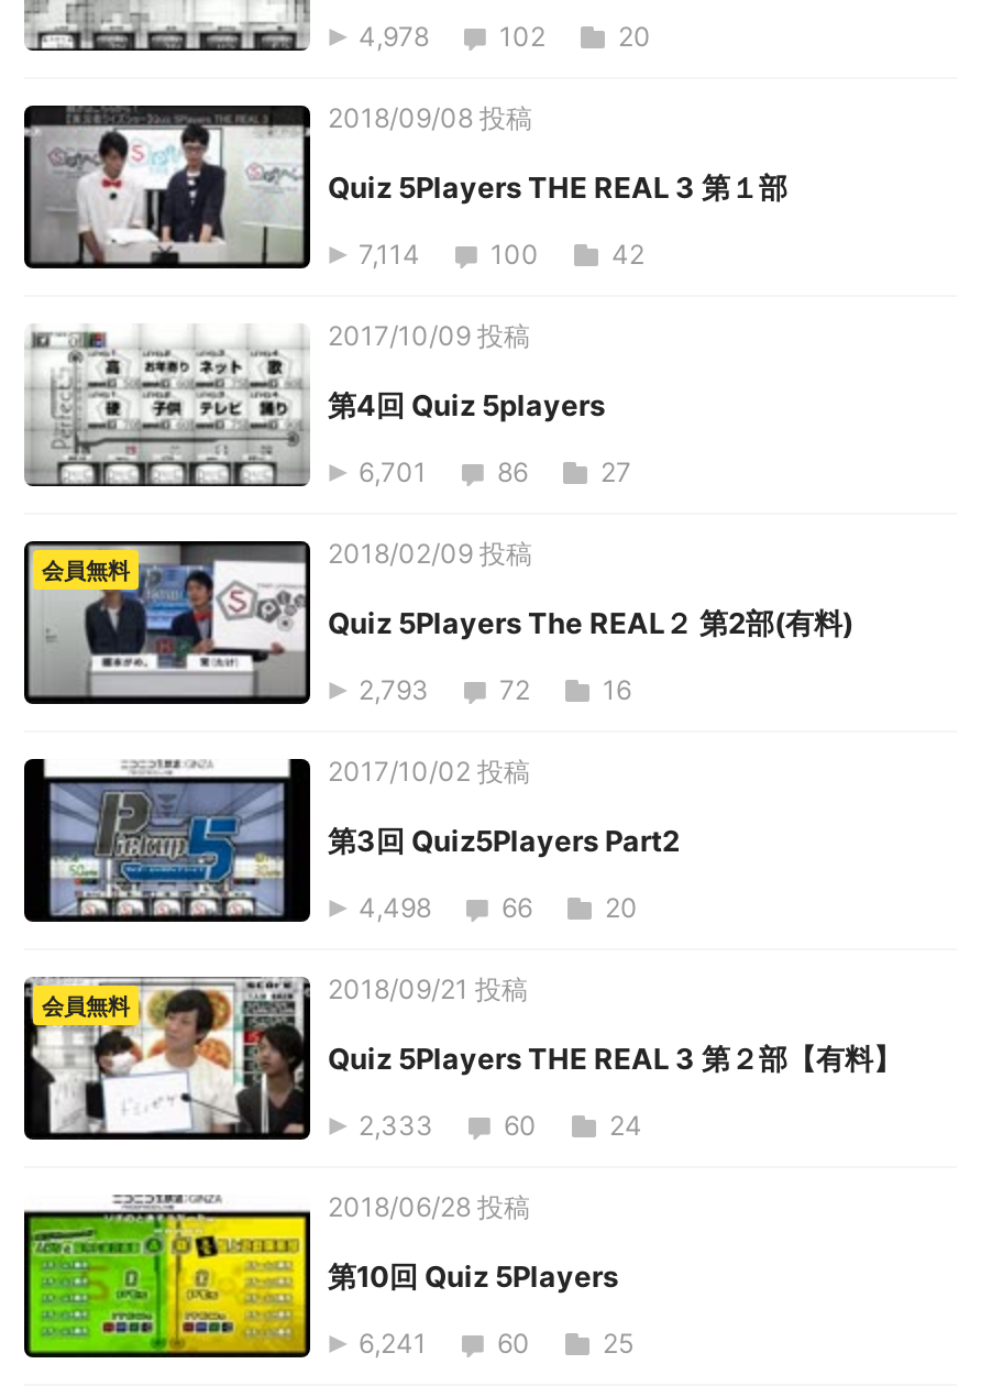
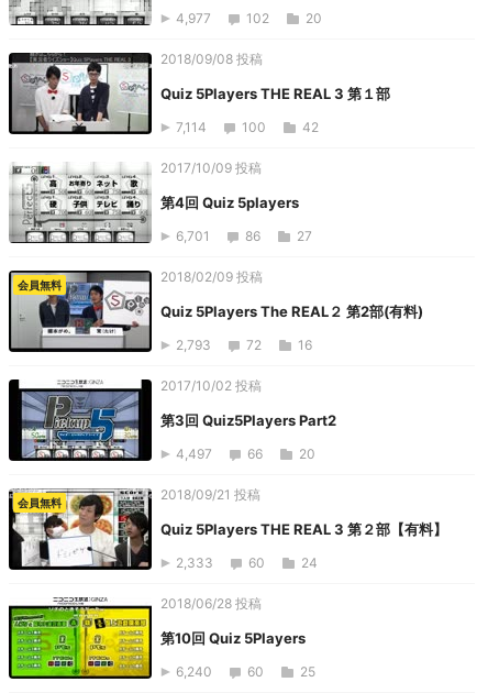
- 4,978
+ 4,977

- 4,498
+ 4,497

- 6,241
+ 6,240
